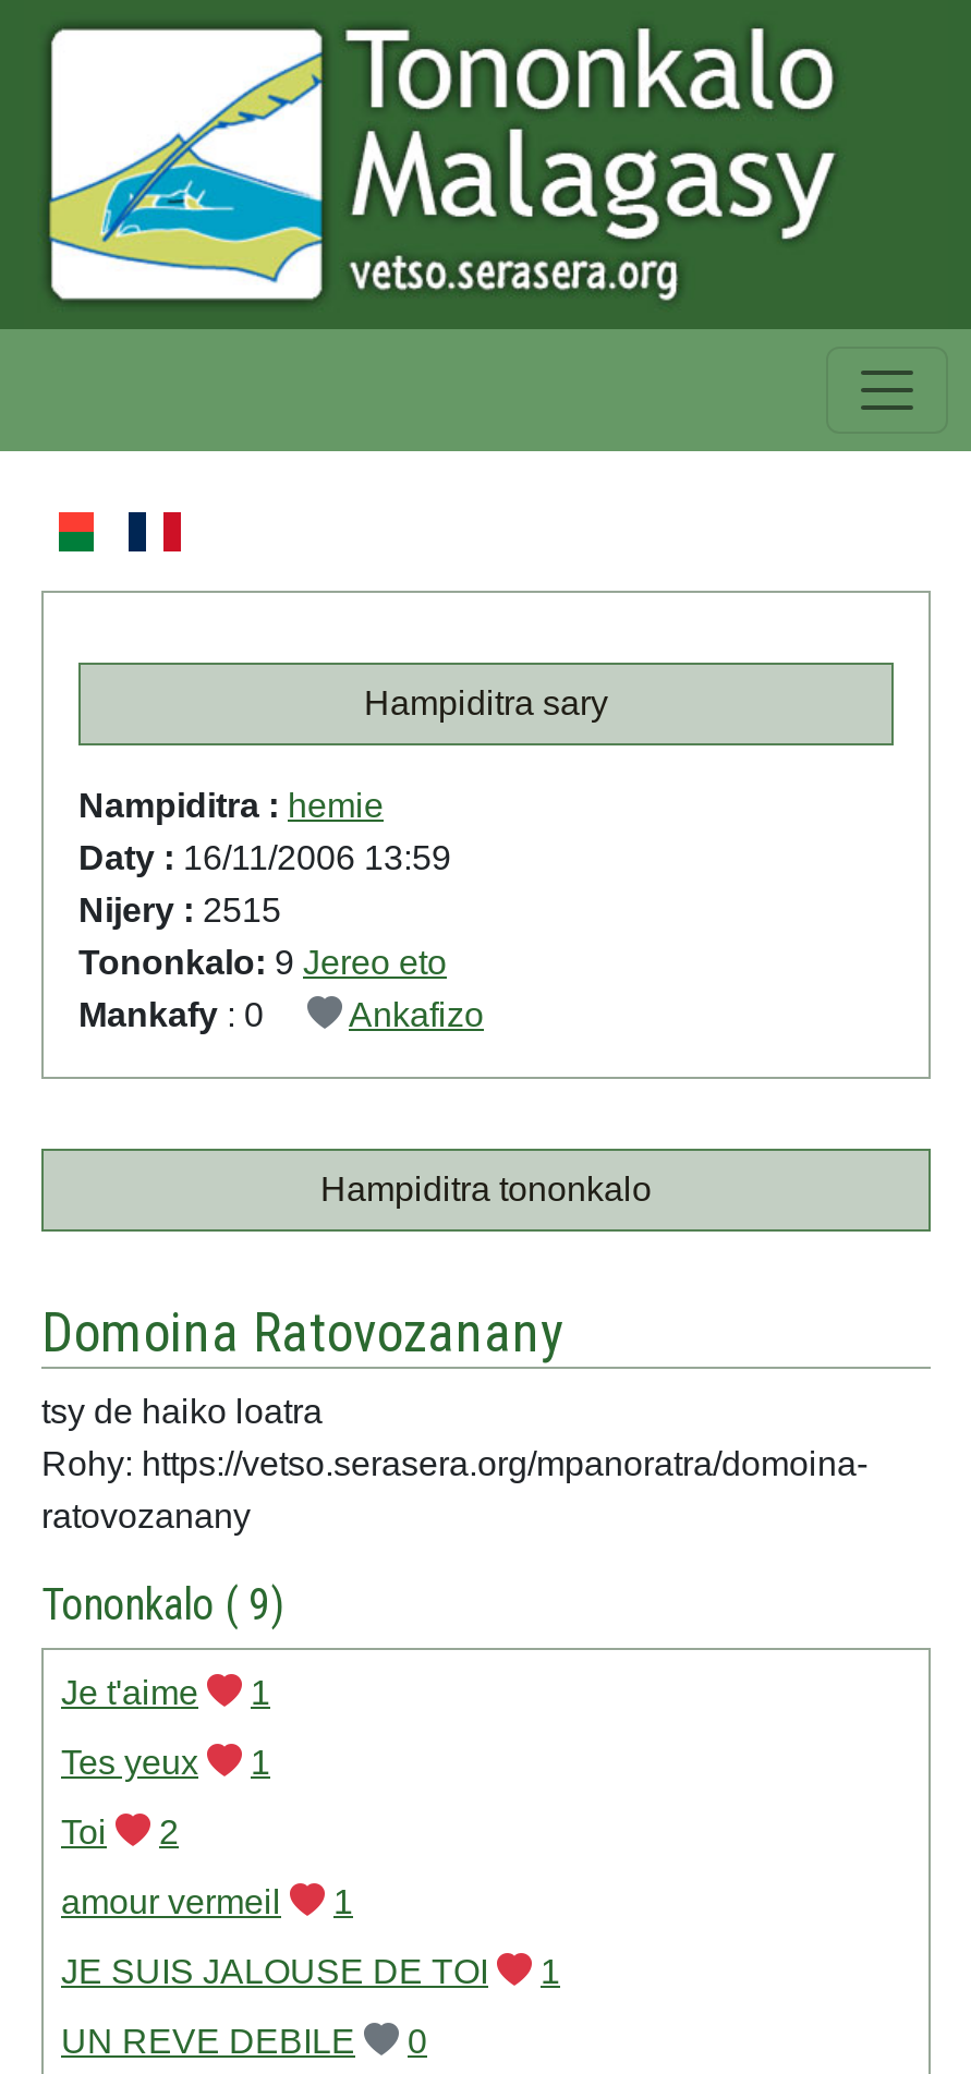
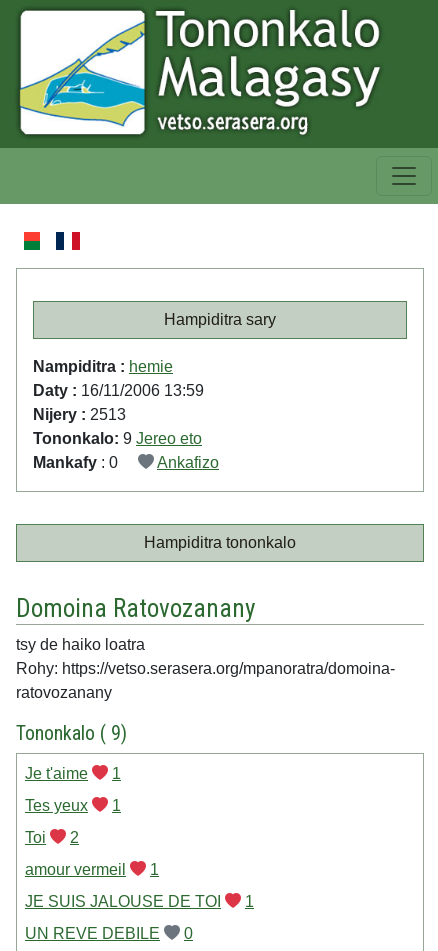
- Nijery : 2515
+ Nijery : 2513
